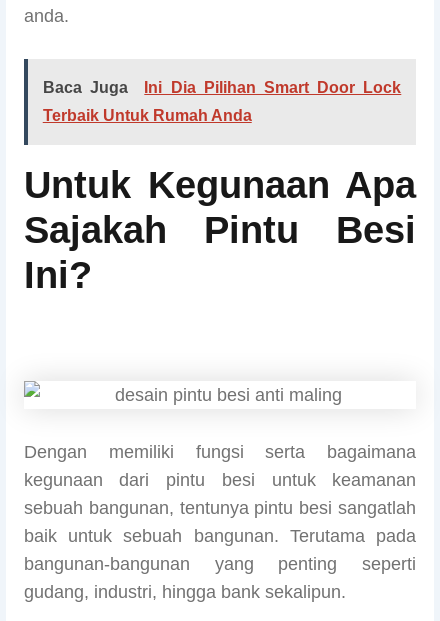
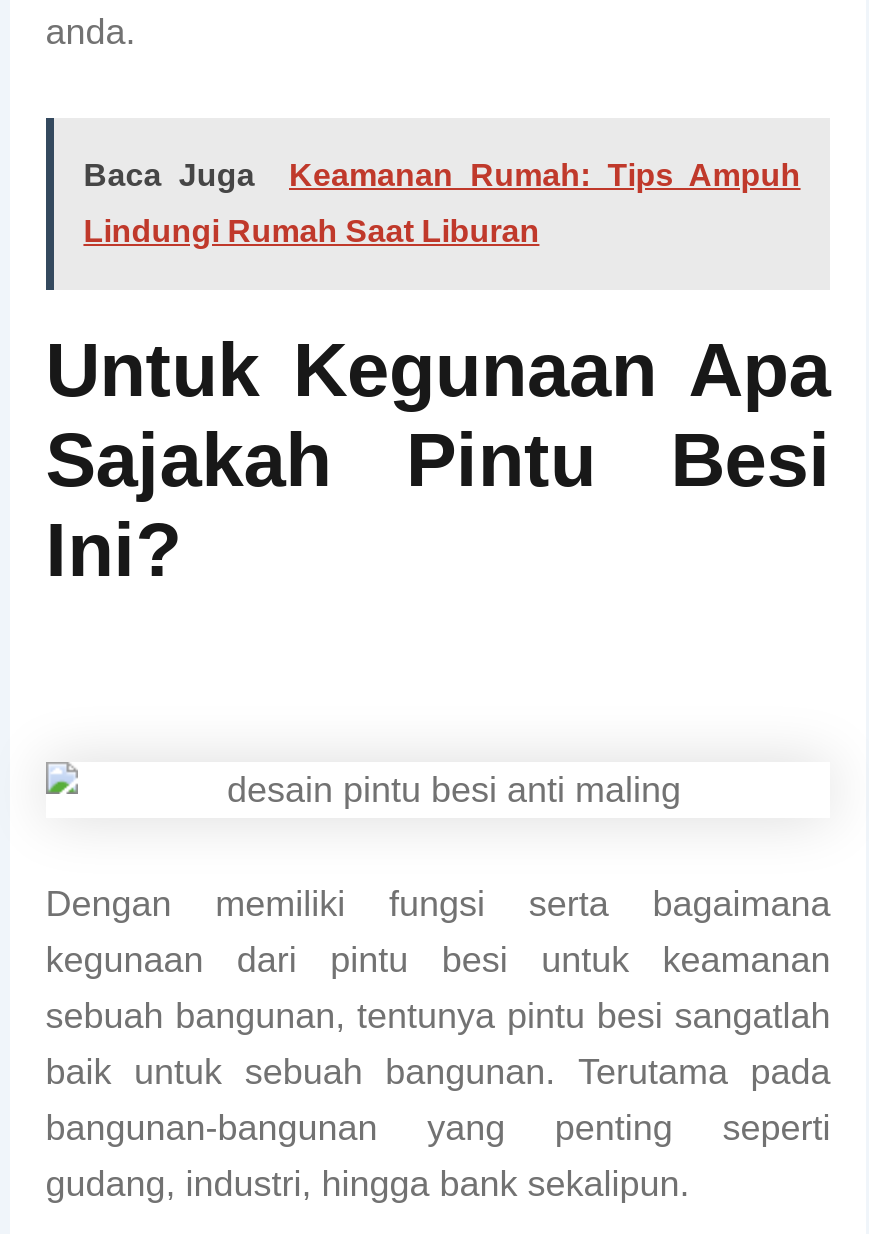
- Ini Dia Pilihan Smart Door Lock
+ Keamanan Rumah: Tips Ampuh

- Terbaik Untuk Rumah Anda
+ Lindungi Rumah Saat Liburan
